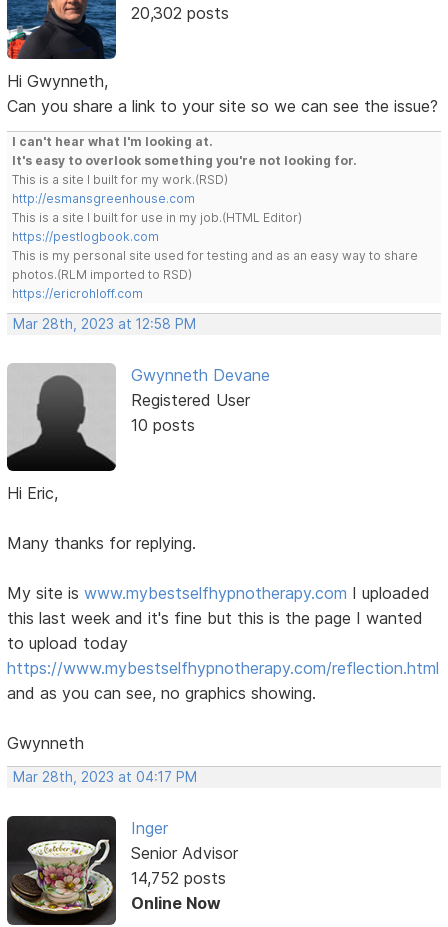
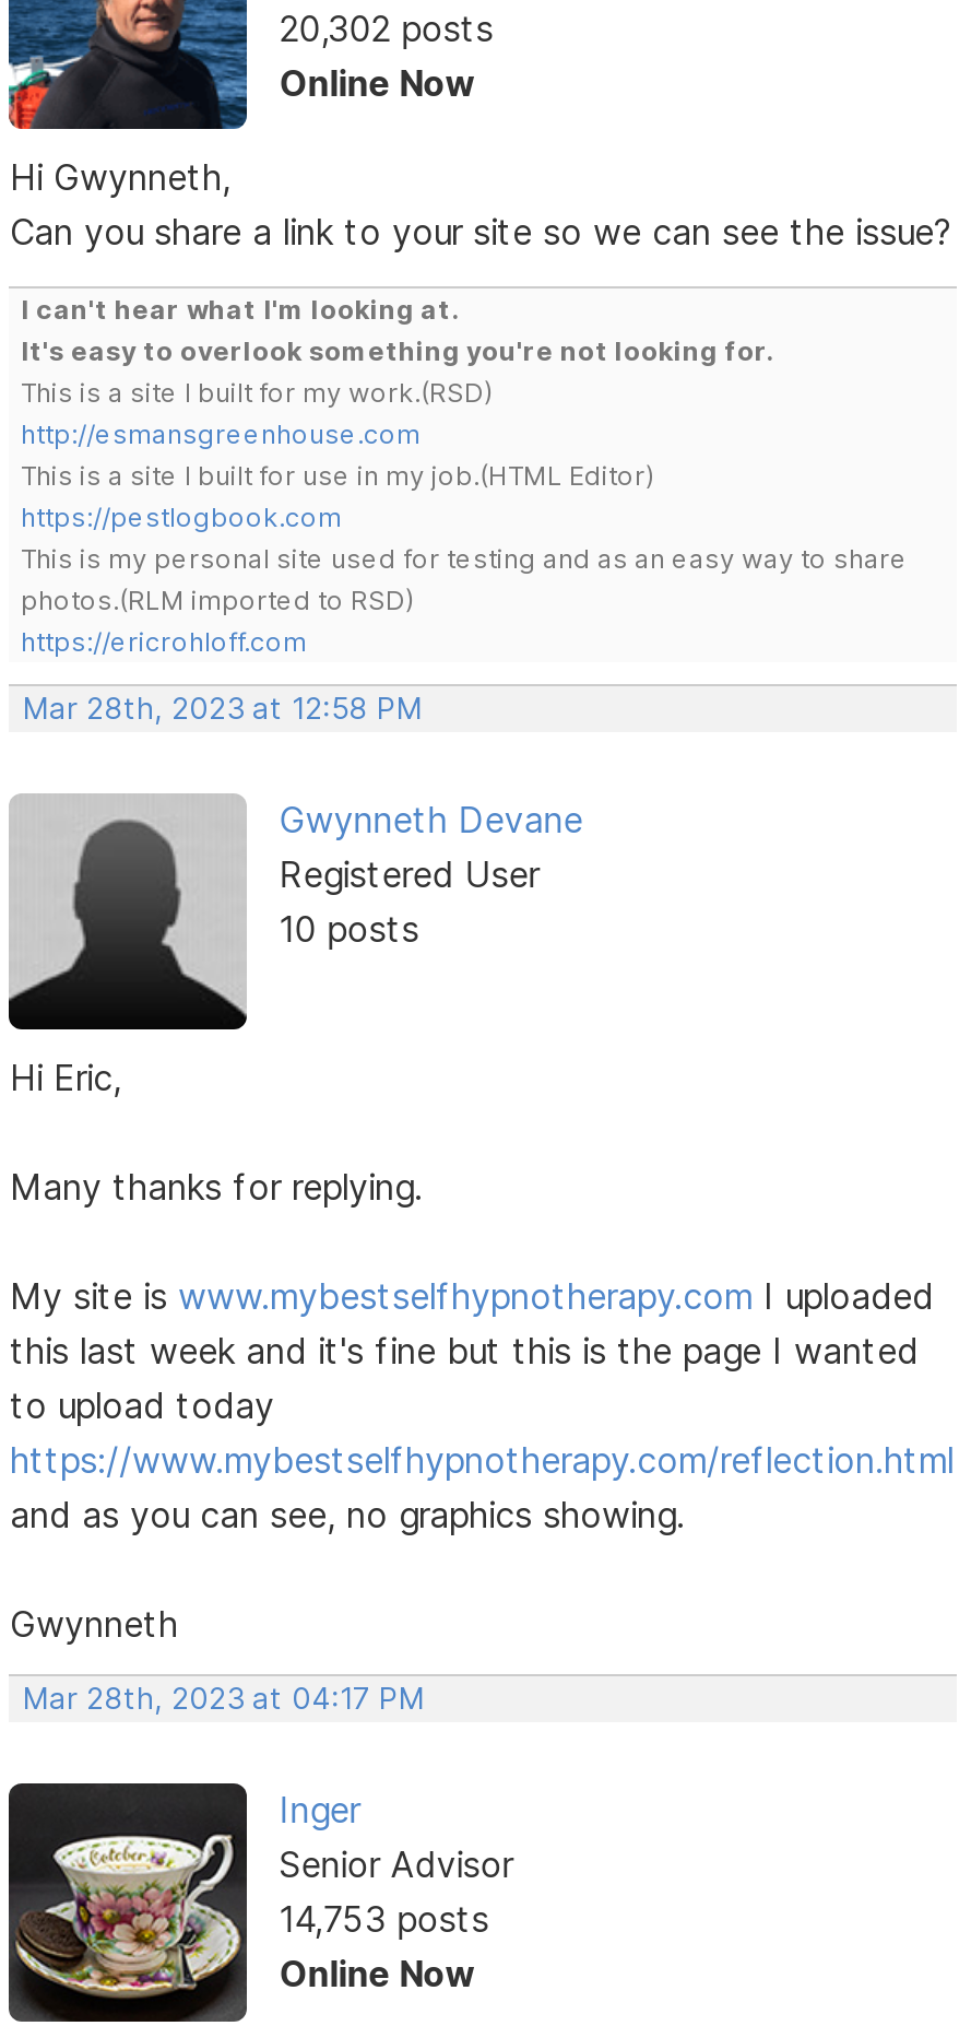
+ Online Now

- 14,752 posts
+ 14,753 posts
